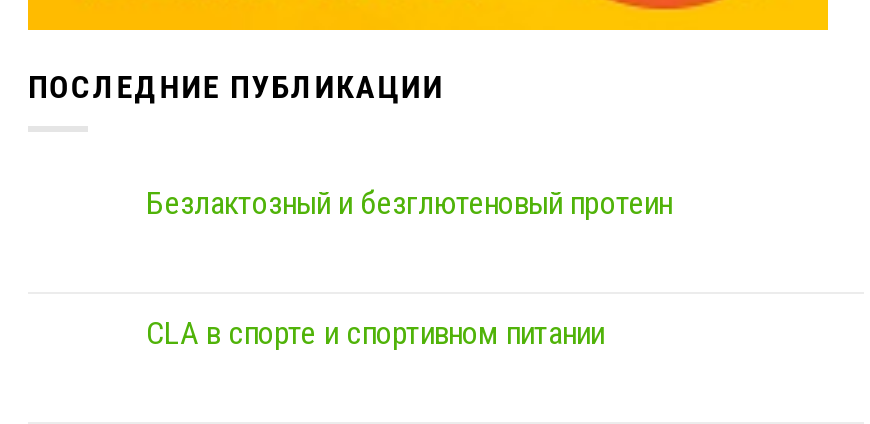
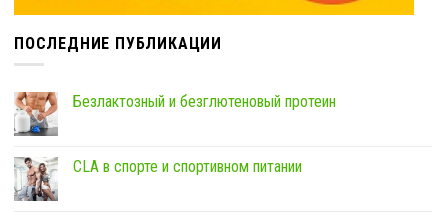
+ [image]

+ [image]
